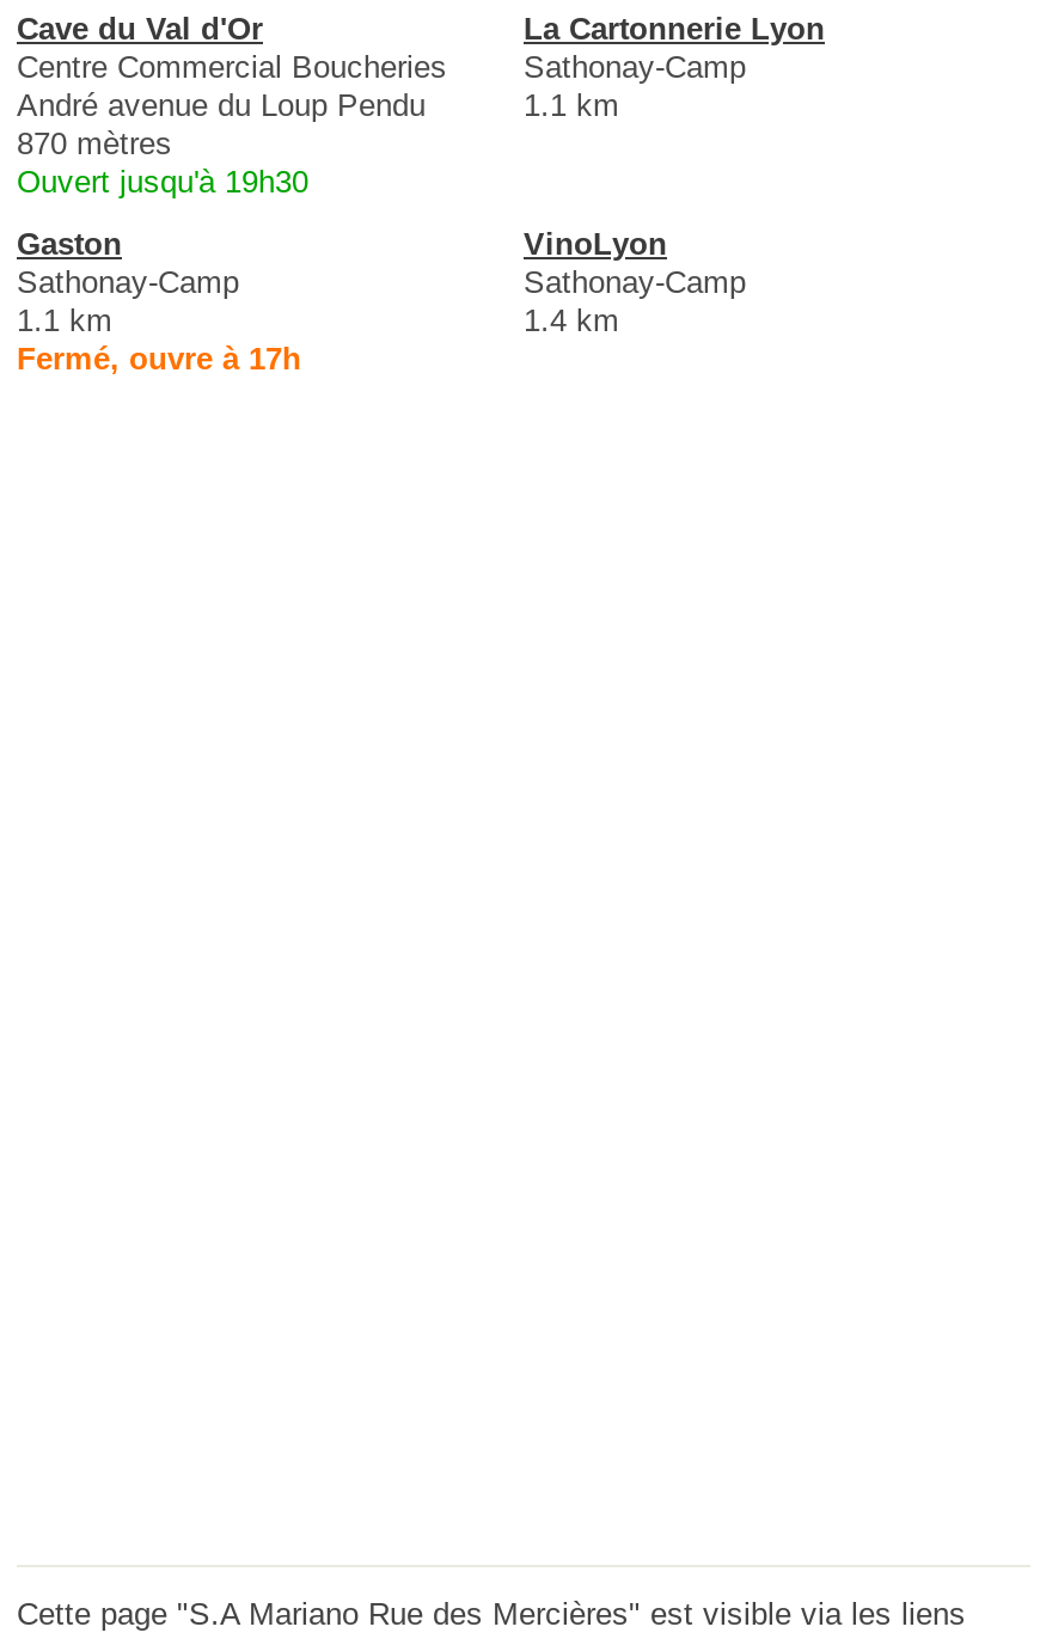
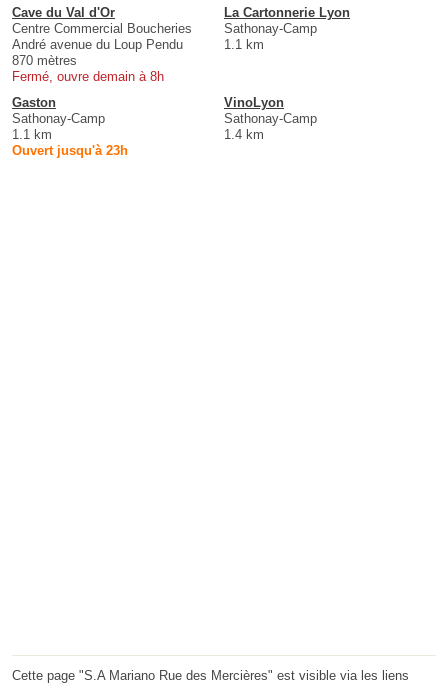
- Ouvert jusqu'à 19h30
+ Fermé, ouvre demain à 8h

- Fermé, ouvre à 17h
+ Ouvert jusqu'à 23h
